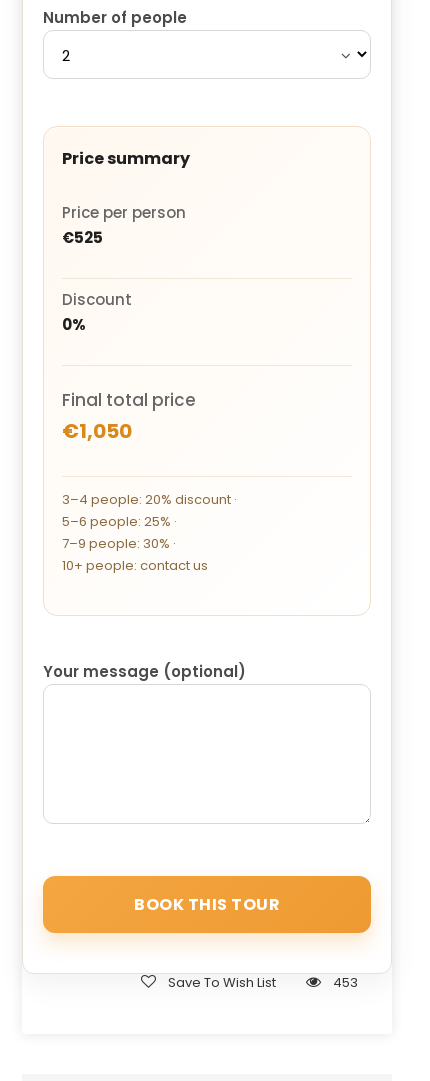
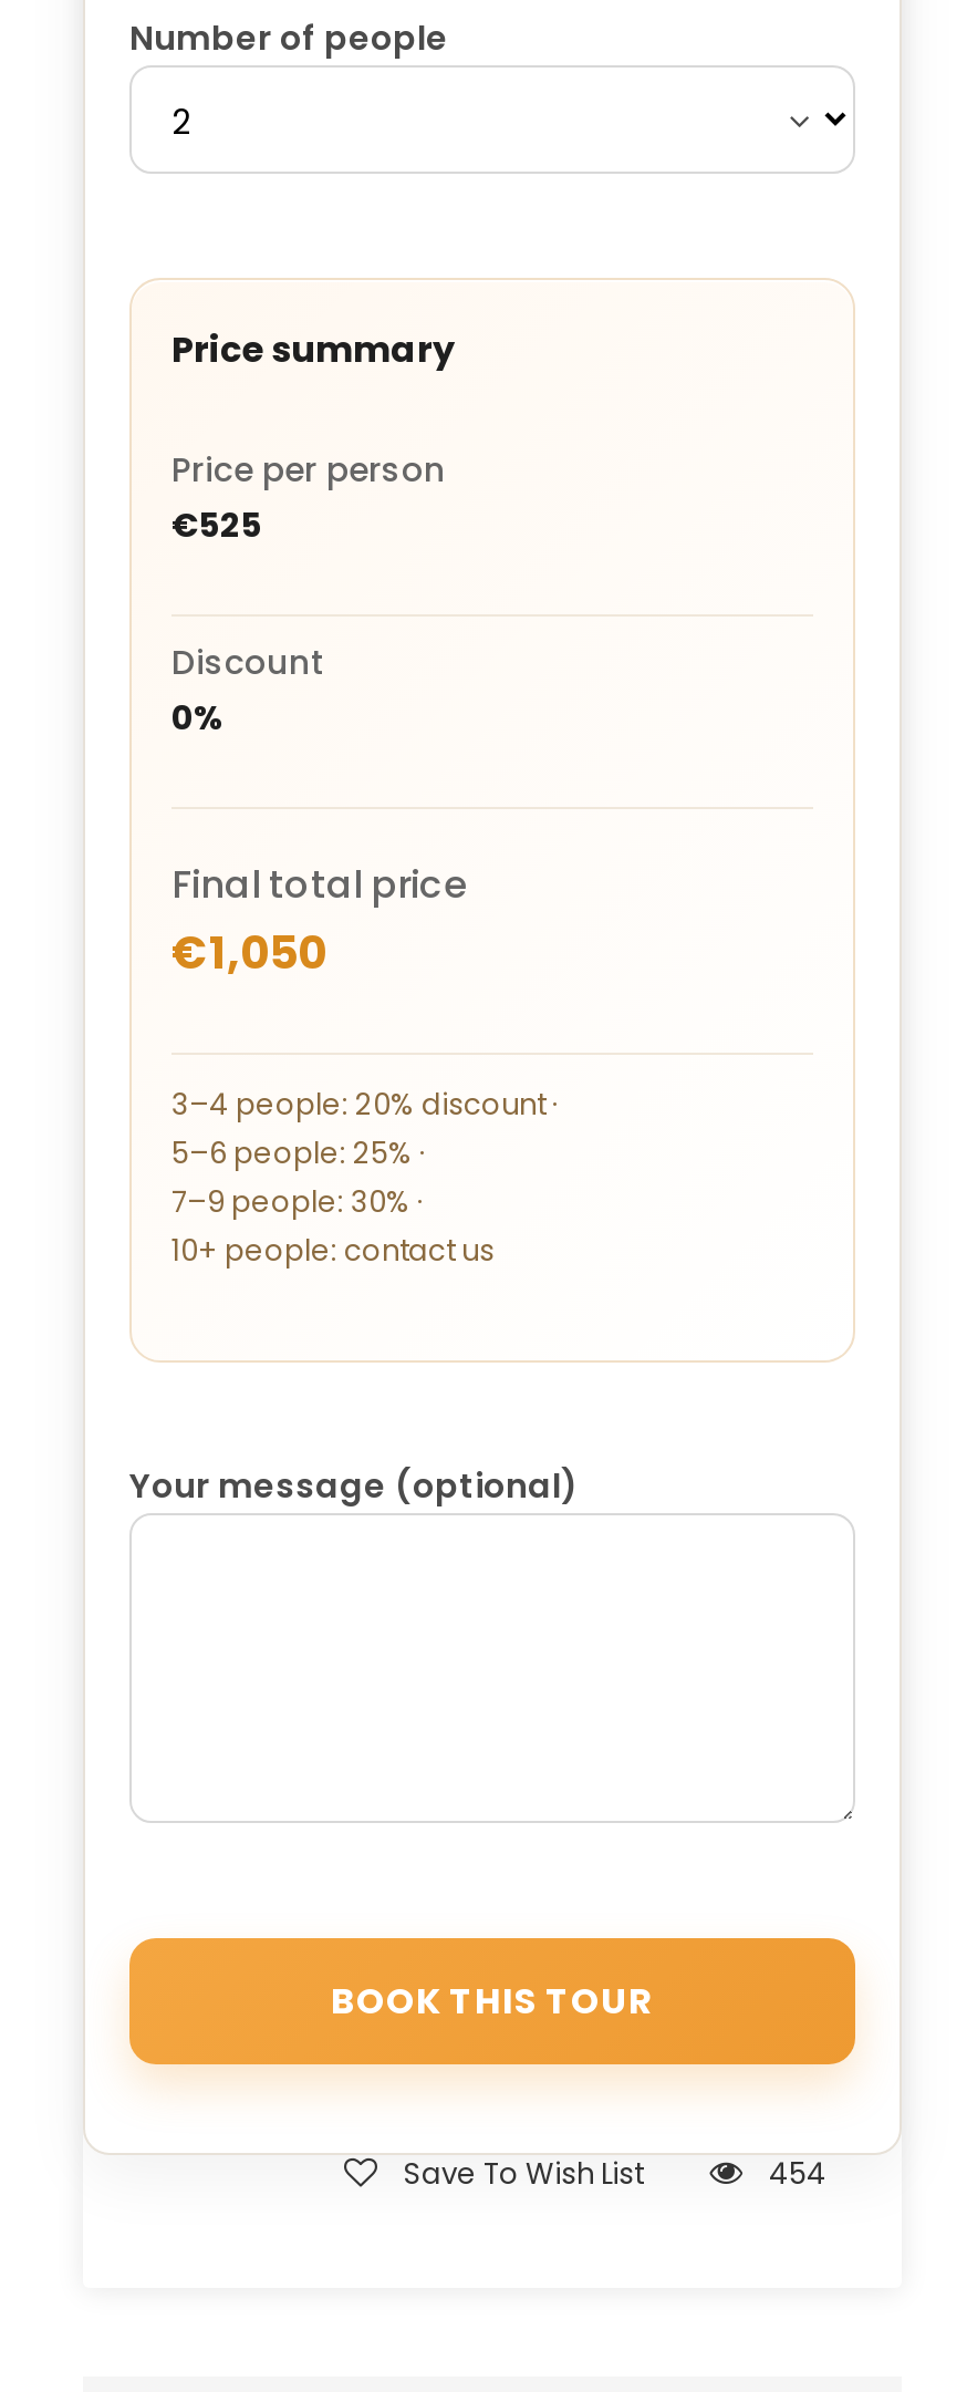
- 453
+ 454
